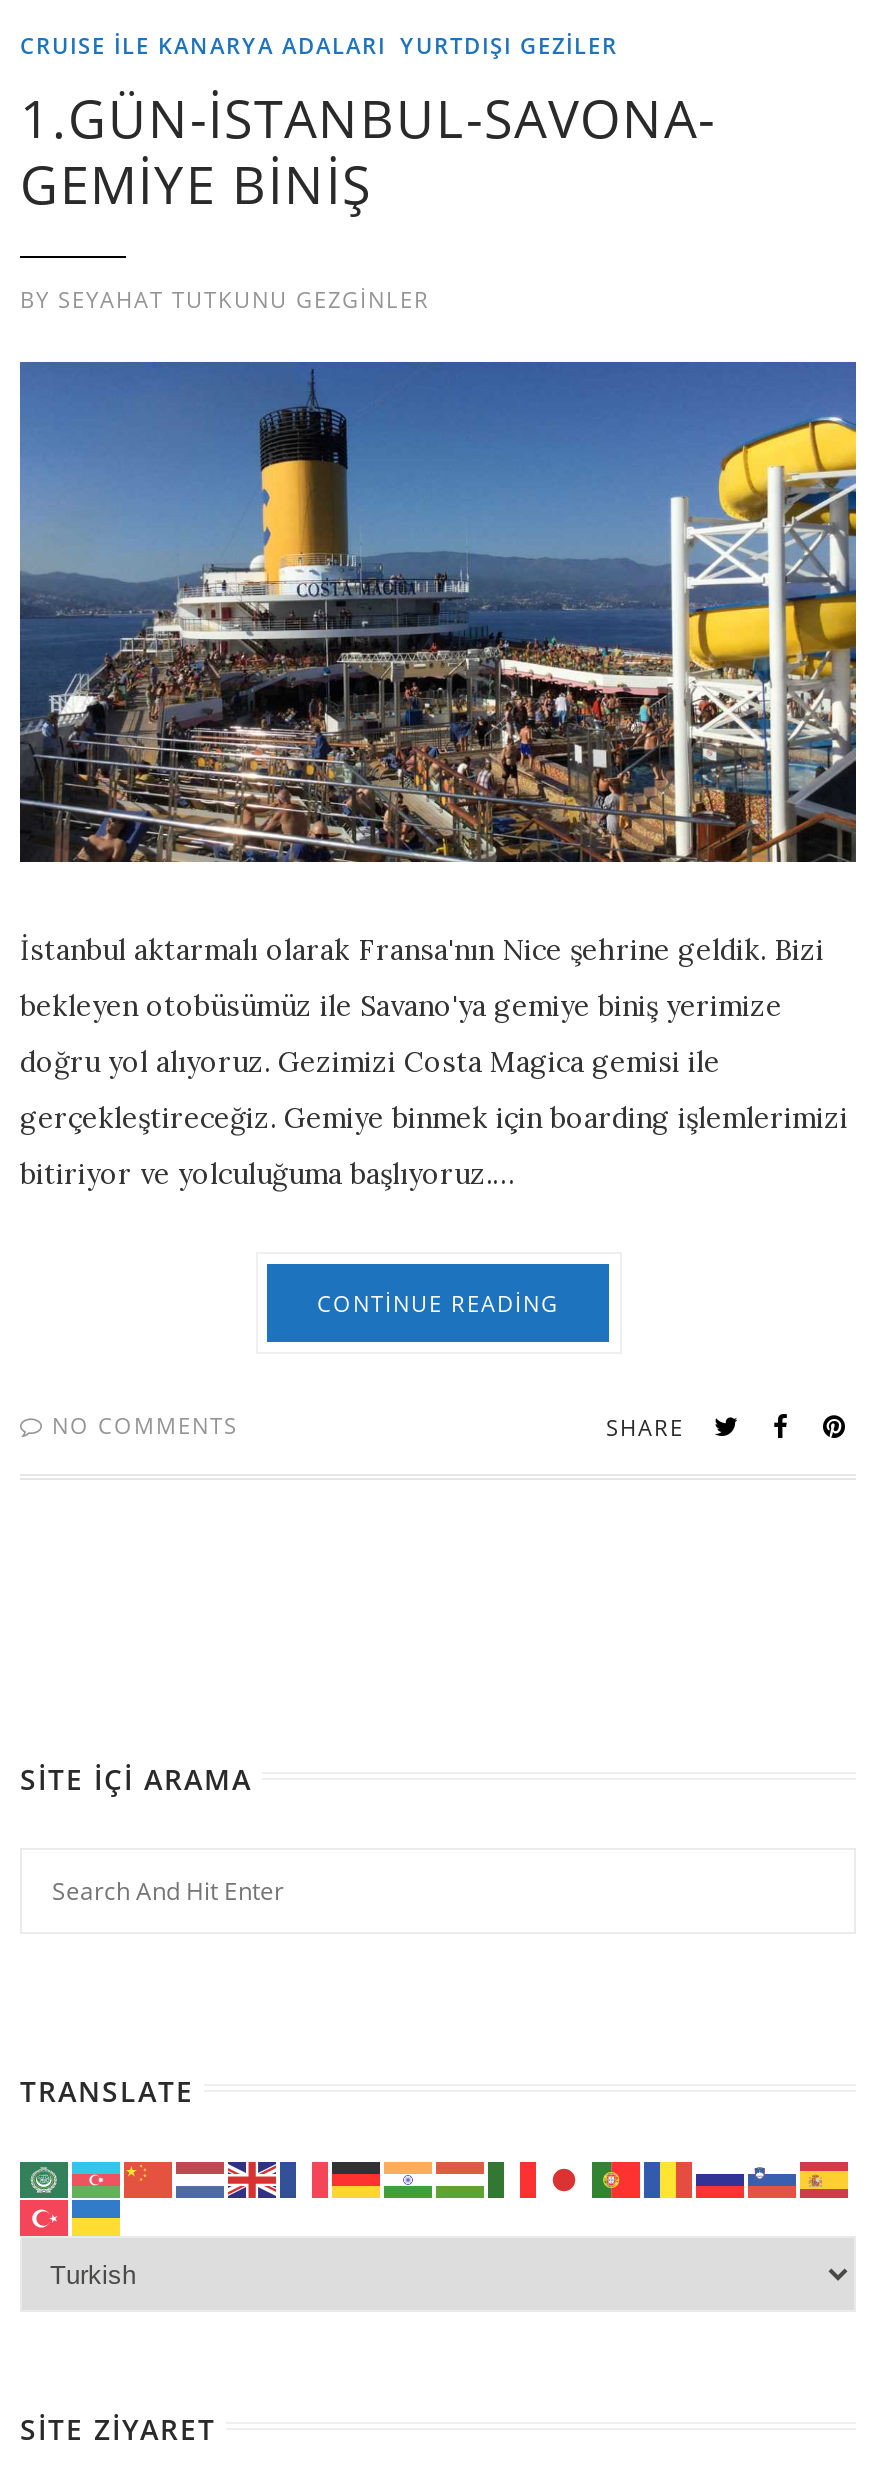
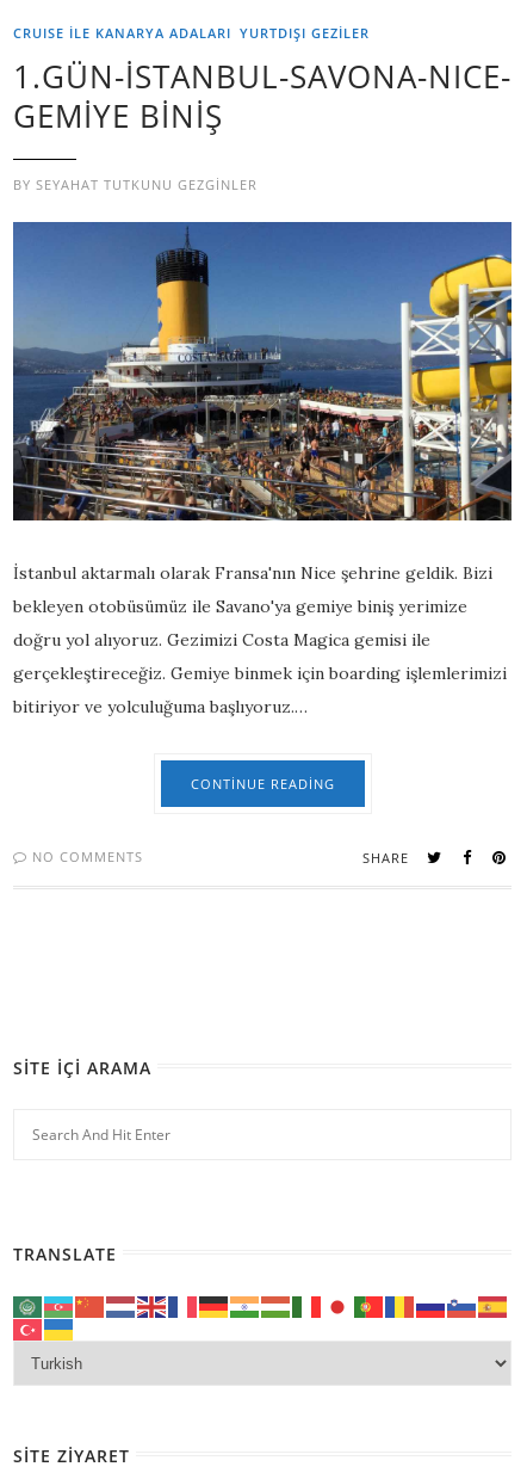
- 1.GÜN-İSTANBUL-SAVONA-
+ 1.GÜN-İSTANBUL-SAVONA-NICE-
